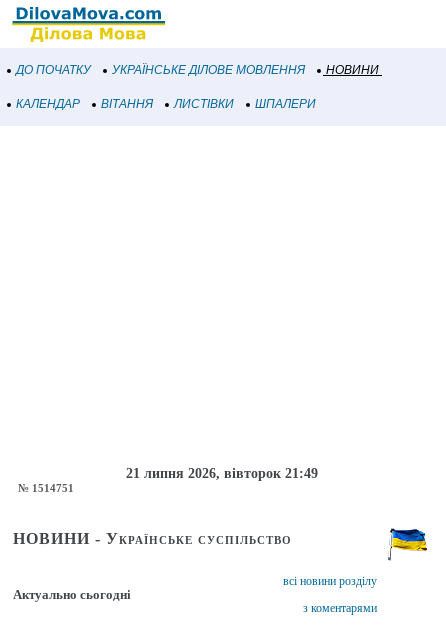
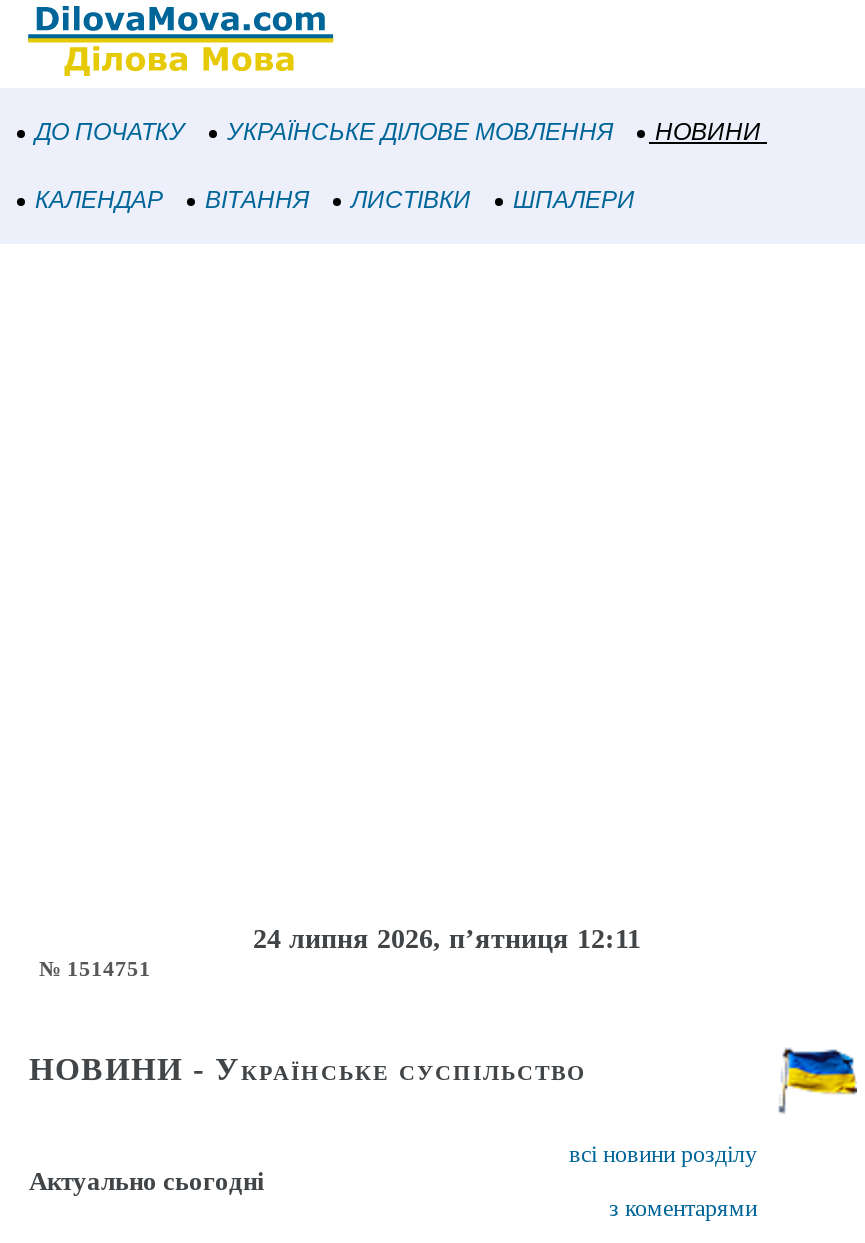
- 21 липня 2026, вівторок 21:49
+ 24 липня 2026, п’ятниця 12:11
